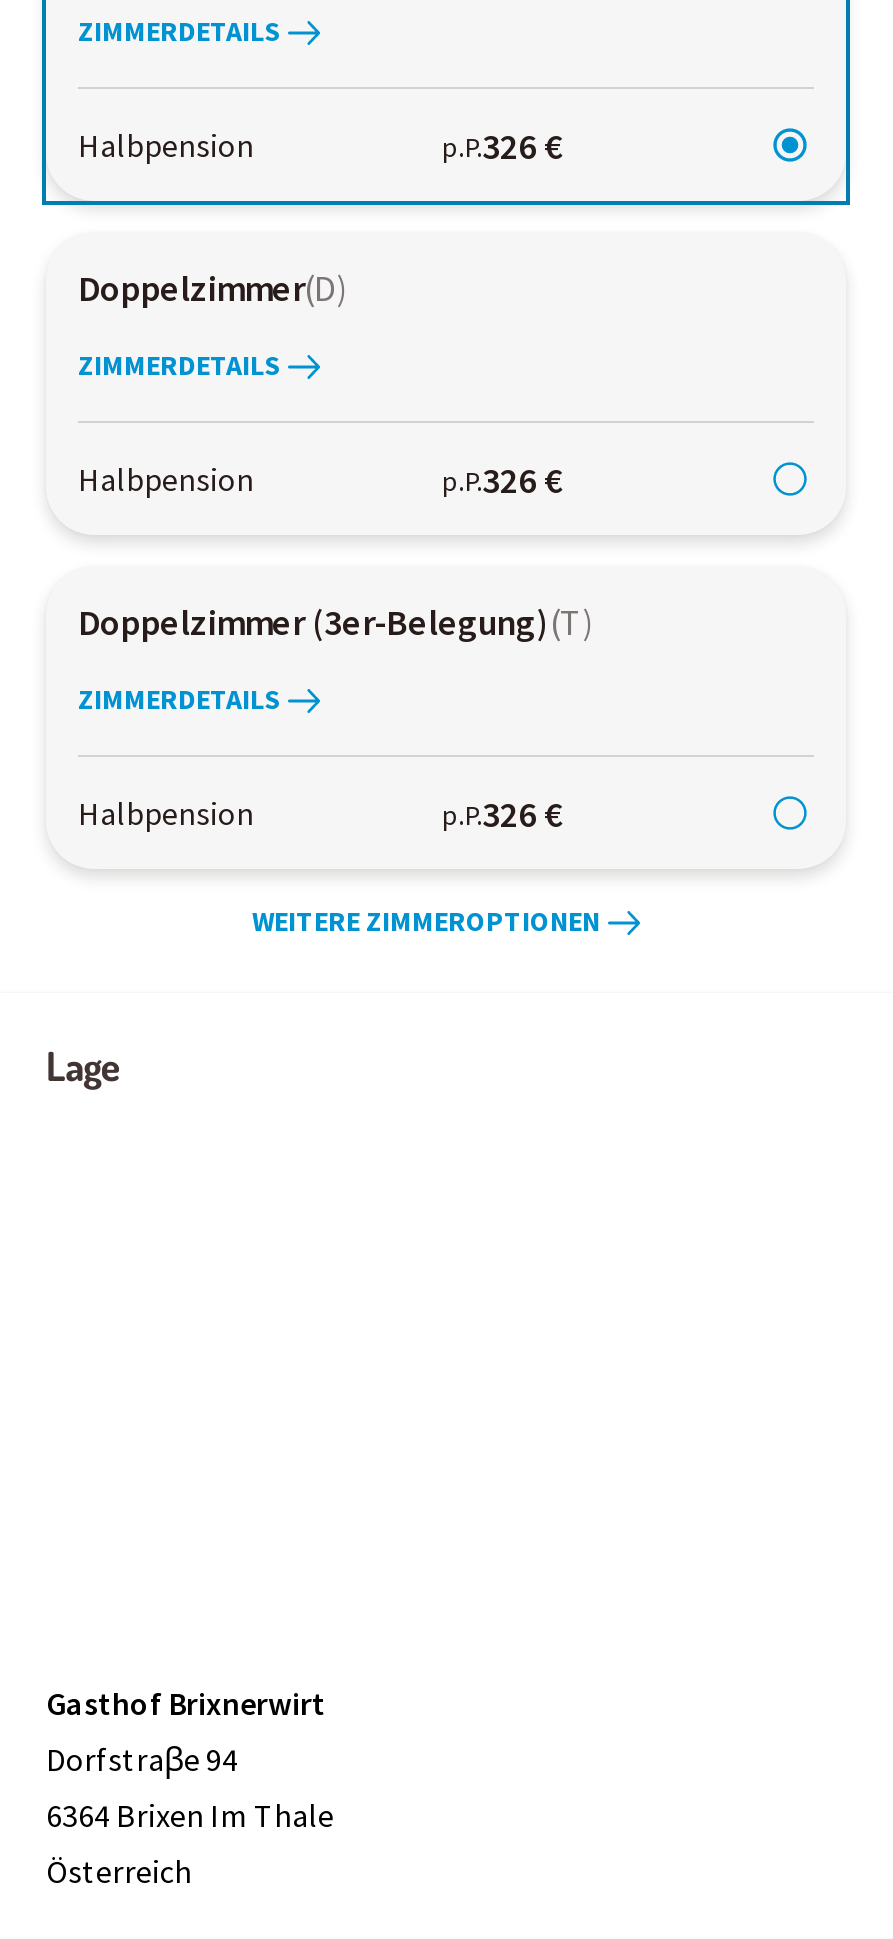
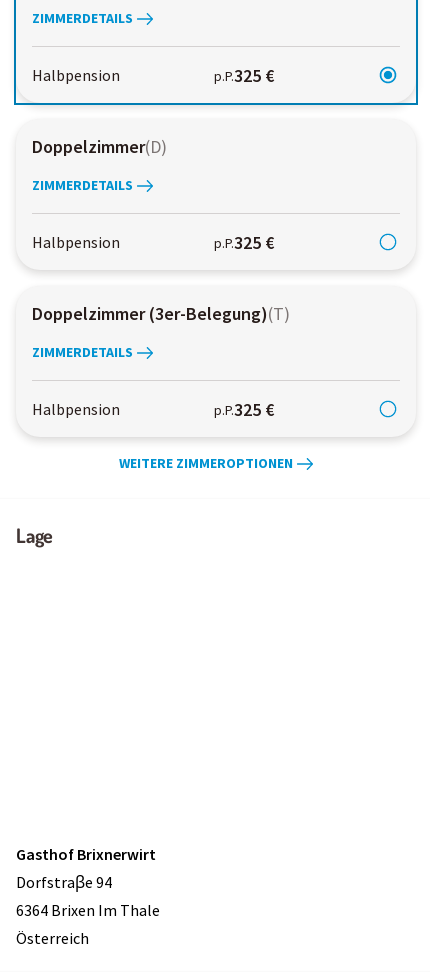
- p.P.326 €
+ p.P.325 €

- p.P.326 €
+ p.P.325 €

- p.P.326 €
+ p.P.325 €
